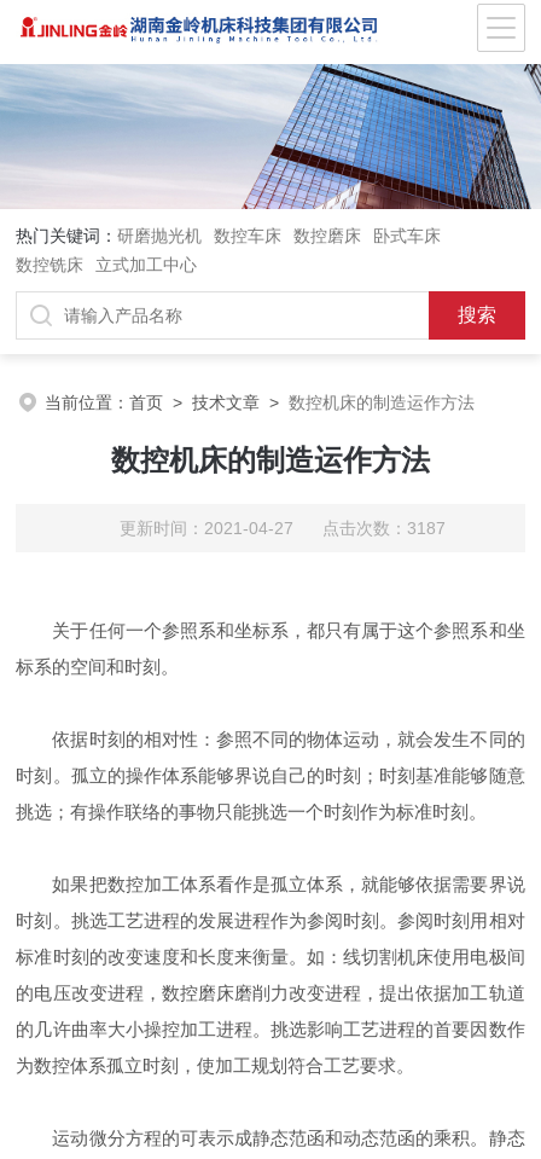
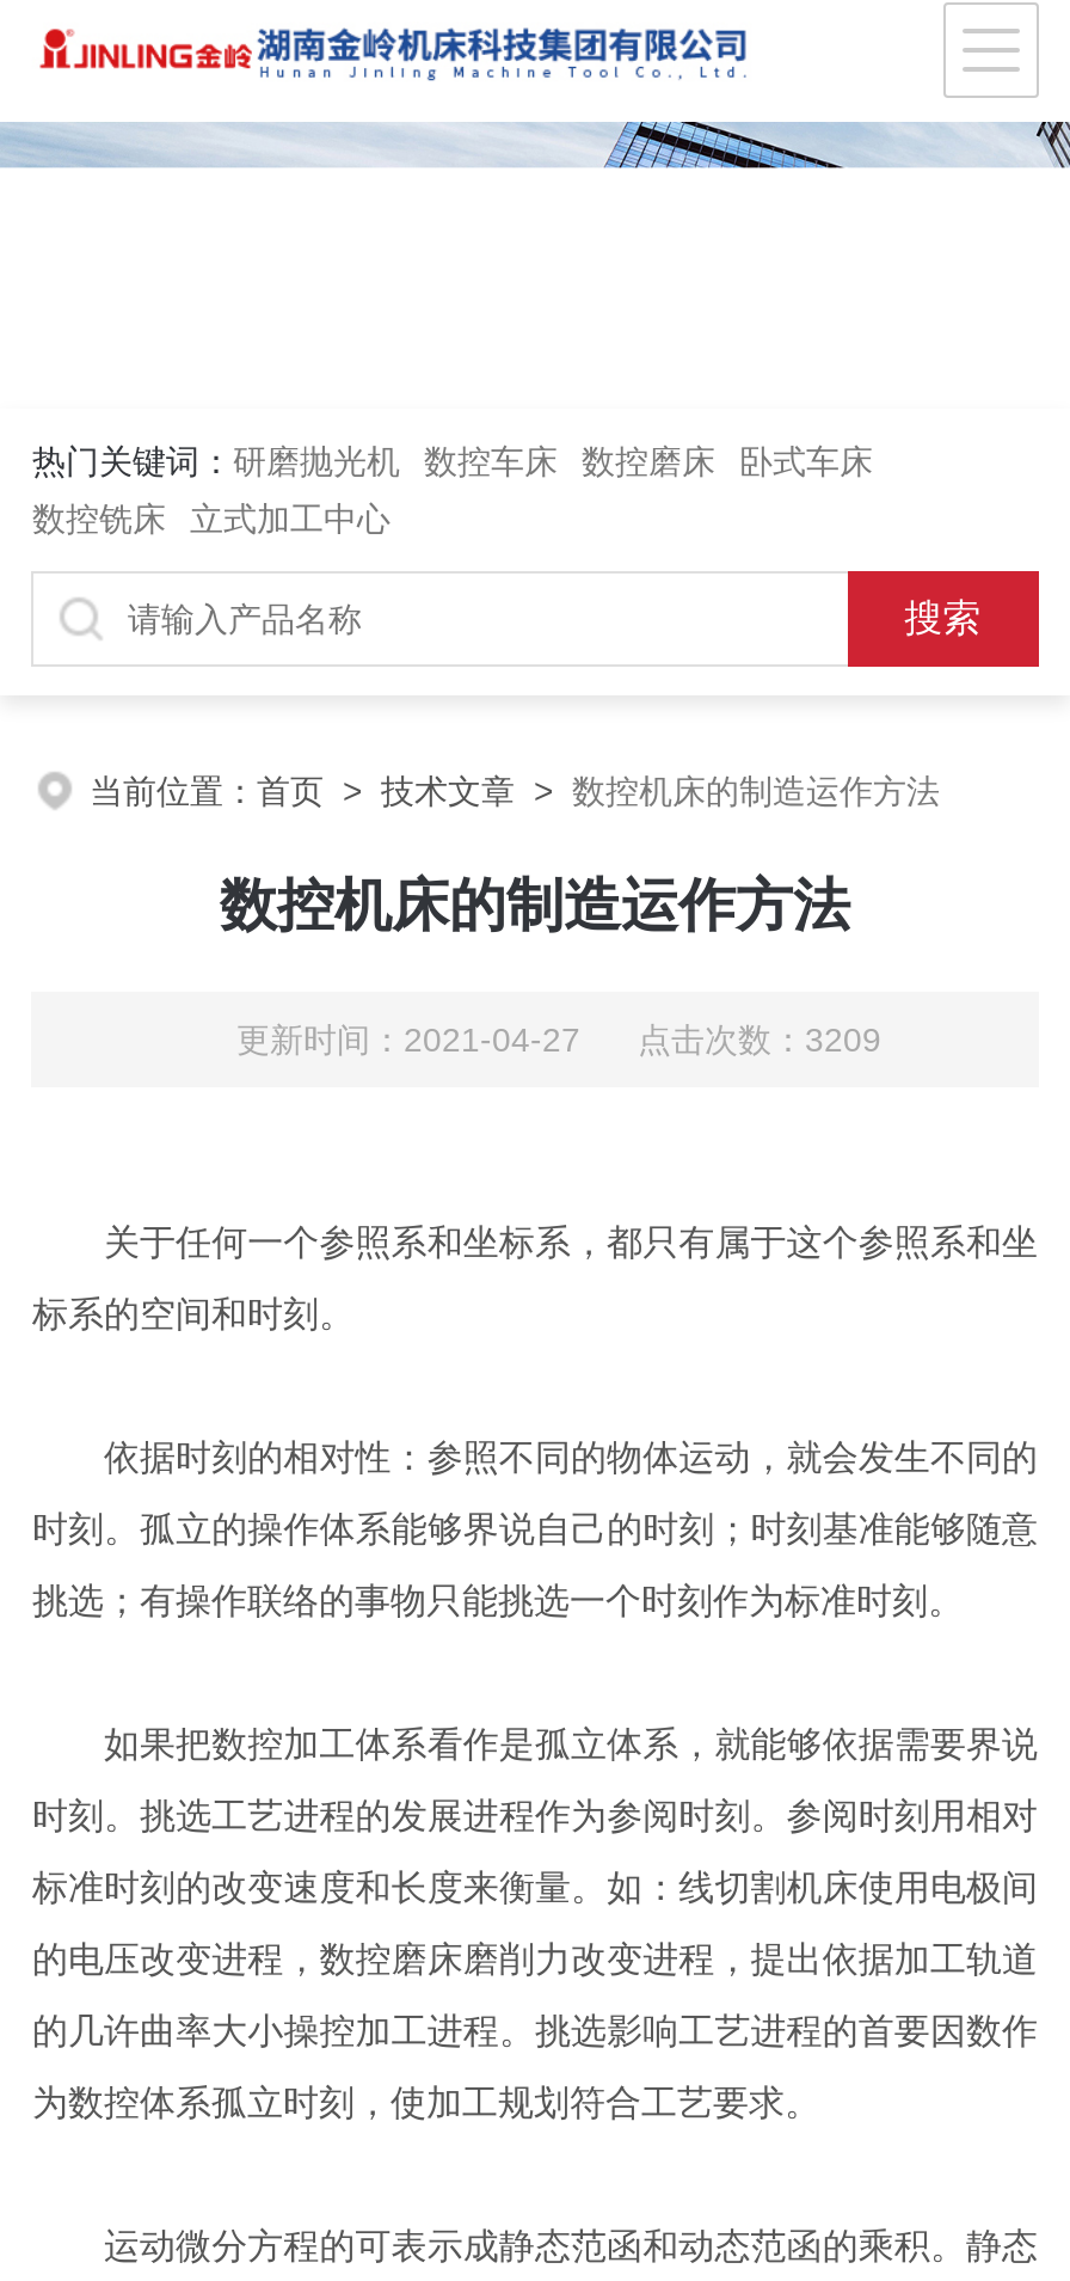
- [image]

- 更新时间：2021-04-27 点击次数：3187
+ 更新时间：2021-04-27 点击次数：3209
